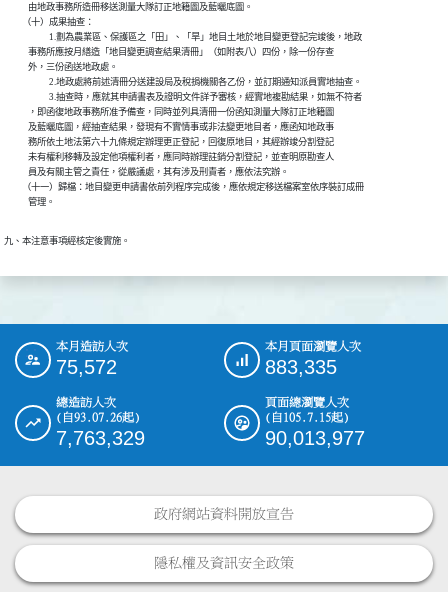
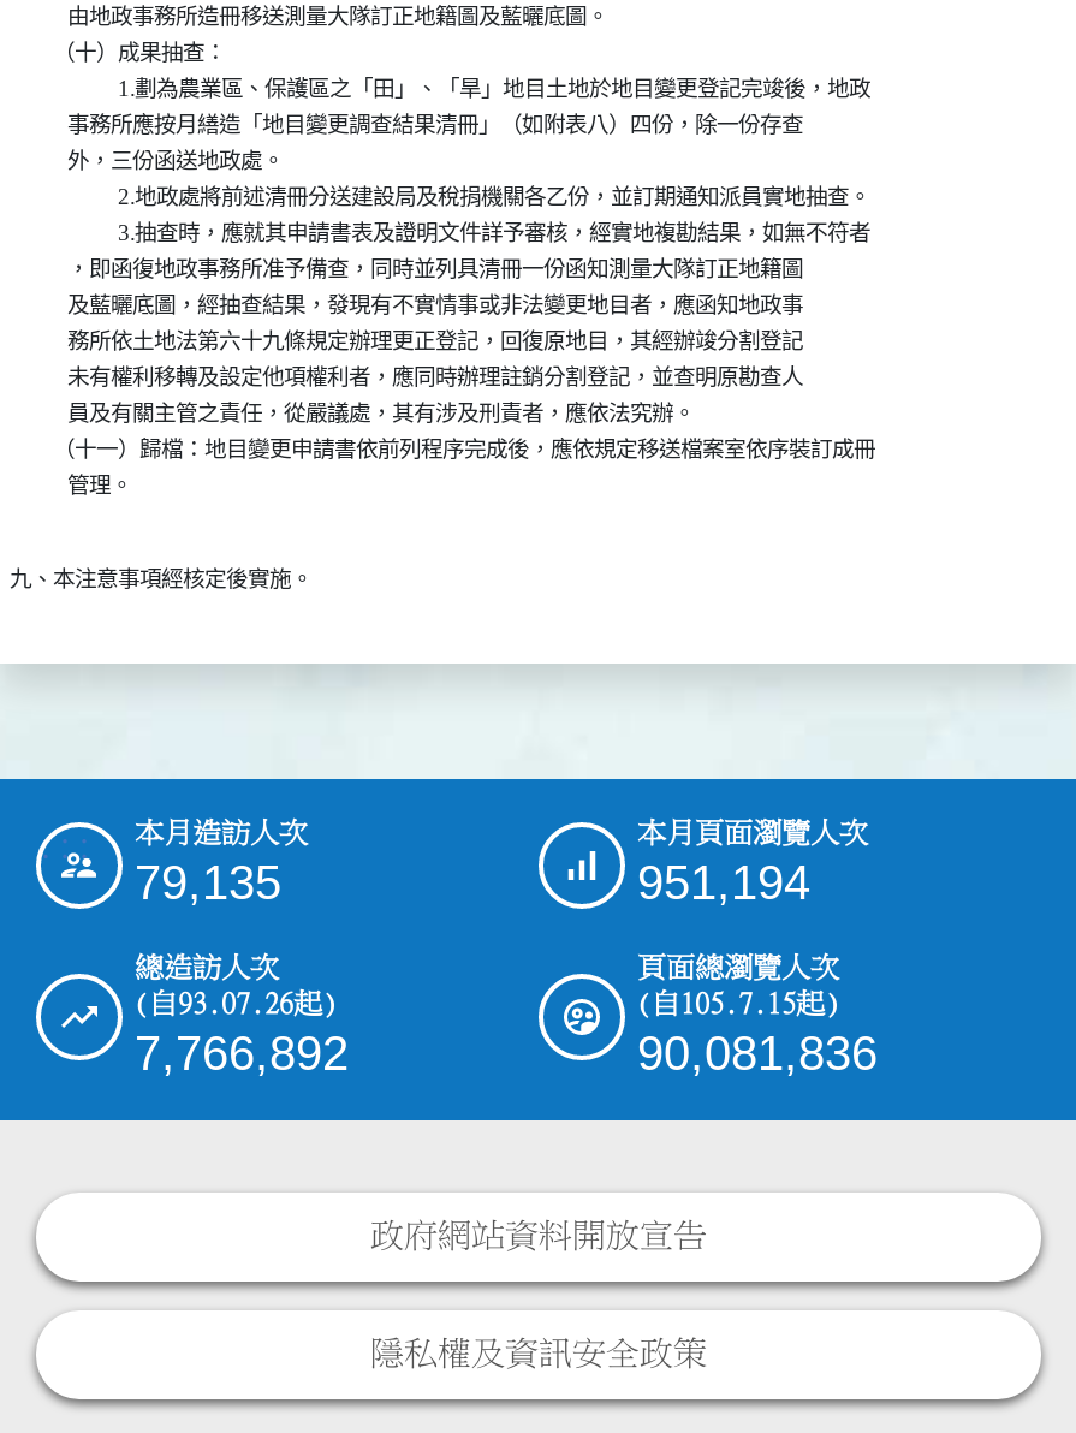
- 75,572
+ 79,135

- 883,335
+ 951,194

- 7,763,329
+ 7,766,892

- 90,013,977
+ 90,081,836
